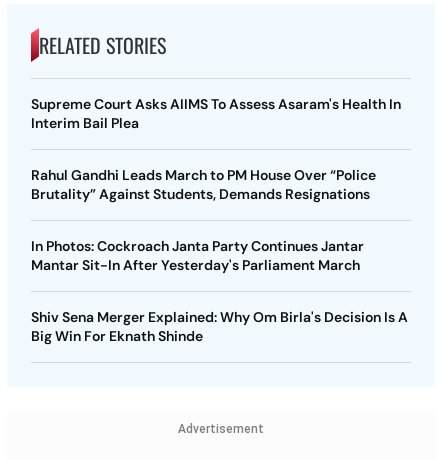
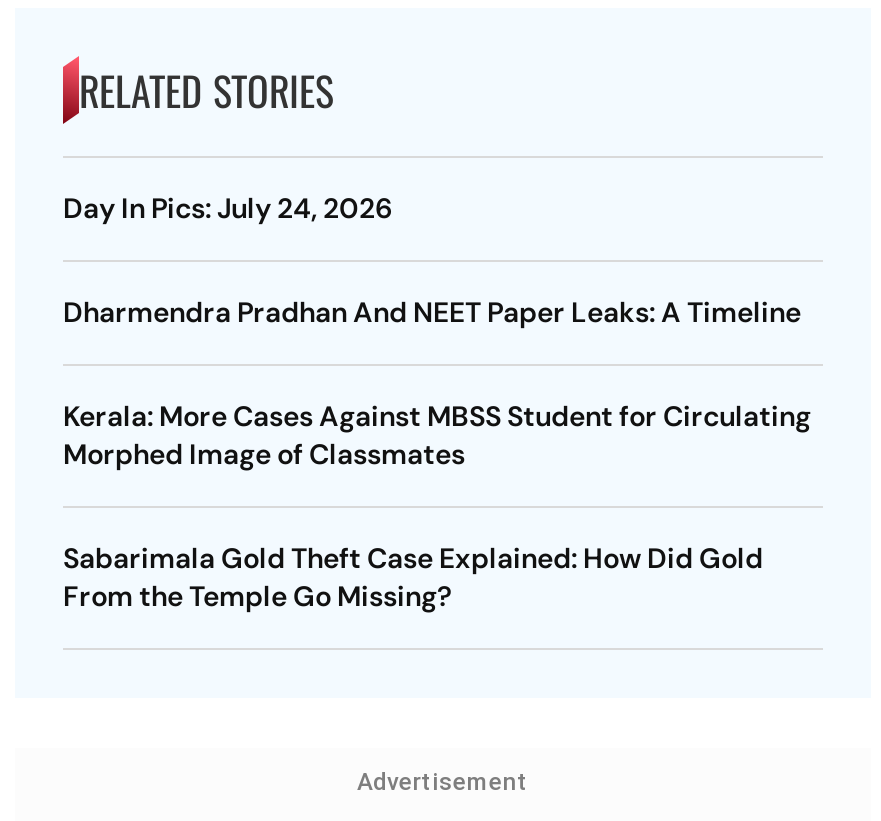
- Supreme Court Asks AIIMS To Assess Asaram's Health In
- Interim Bail Plea
+ Day In Pics: July 24, 2026

- Rahul Gandhi Leads March to PM House Over “Police
- Brutality” Against Students, Demands Resignations
+ Dharmendra Pradhan And NEET Paper Leaks: A Timeline

- In Photos: Cockroach Janta Party Continues Jantar
- Mantar Sit-In After Yesterday's Parliament March
+ Kerala: More Cases Against MBSS Student for Circulating
+ Morphed Image of Classmates

- Shiv Sena Merger Explained: Why Om Birla's Decision Is A
- Big Win For Eknath Shinde
+ Sabarimala Gold Theft Case Explained: How Did Gold
+ From the Temple Go Missing?
